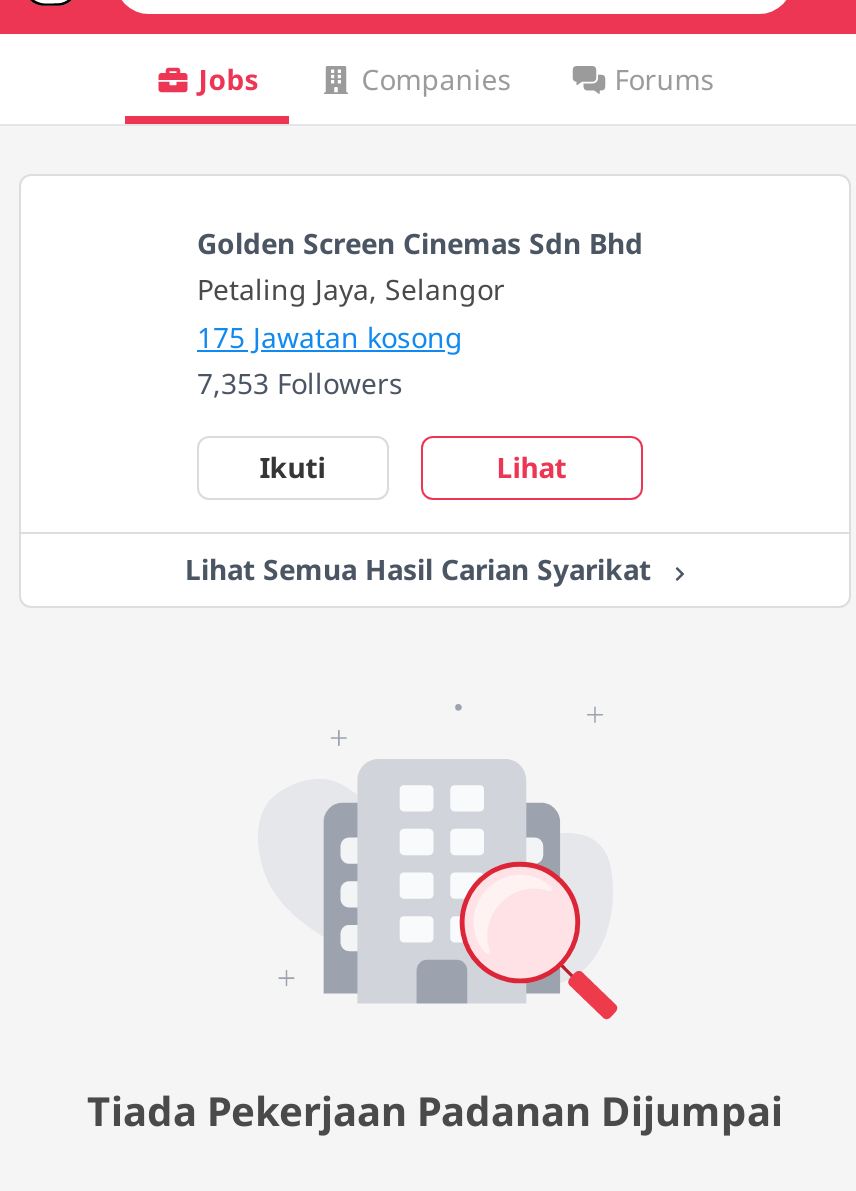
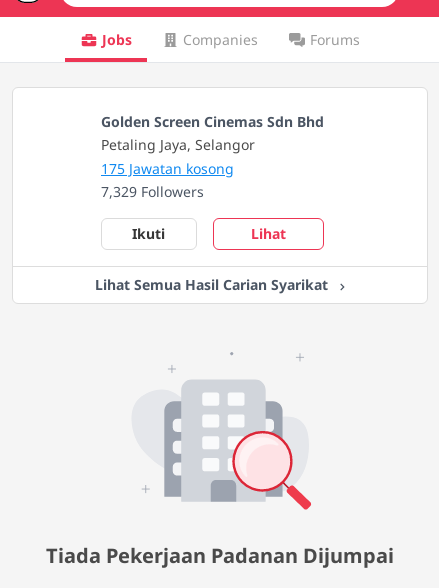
- 7,353 Followers
+ 7,329 Followers
